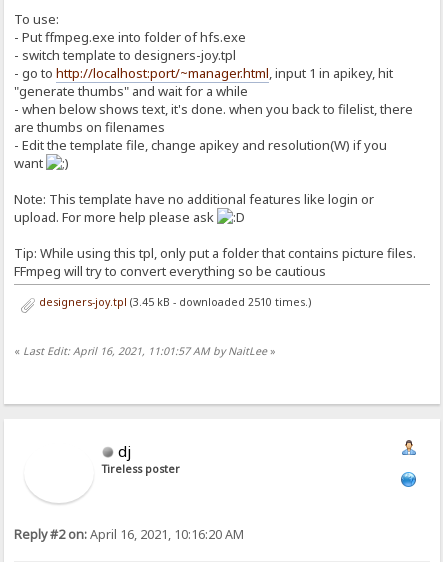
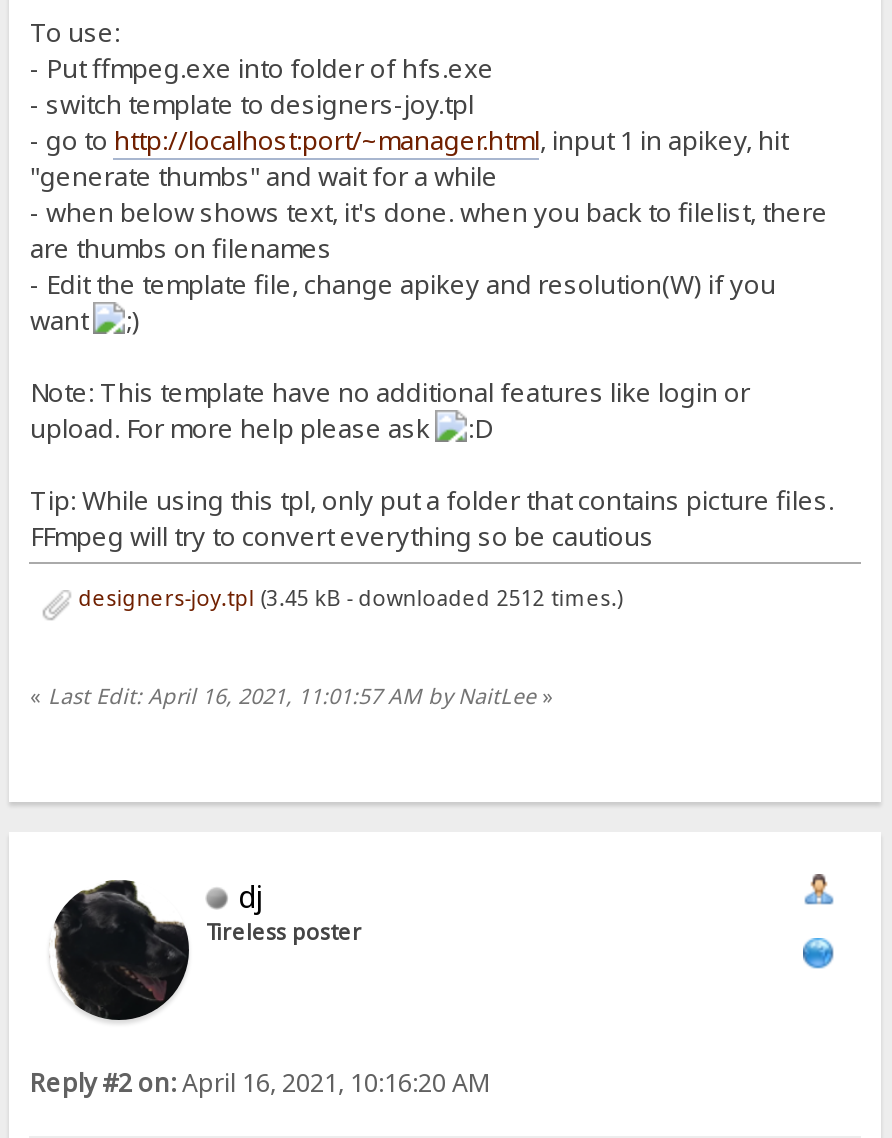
- designers-joy.tpl (3.45 kB - downloaded 2510 times.)
+ designers-joy.tpl (3.45 kB - downloaded 2512 times.)

+ [image]
